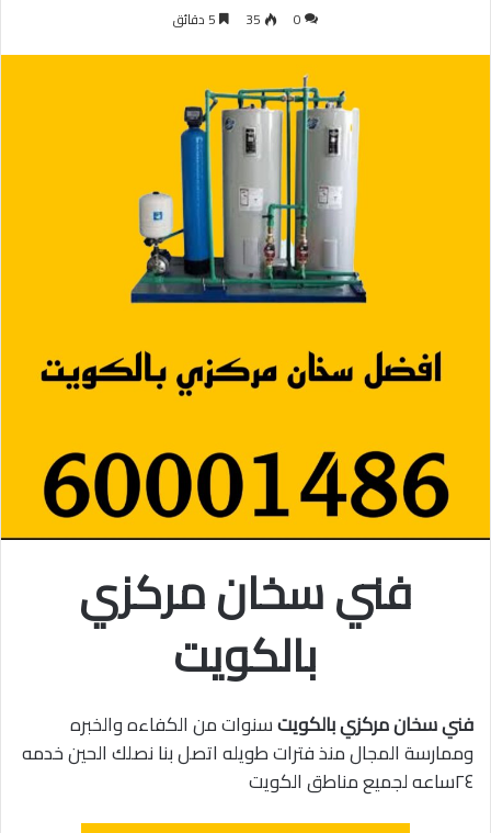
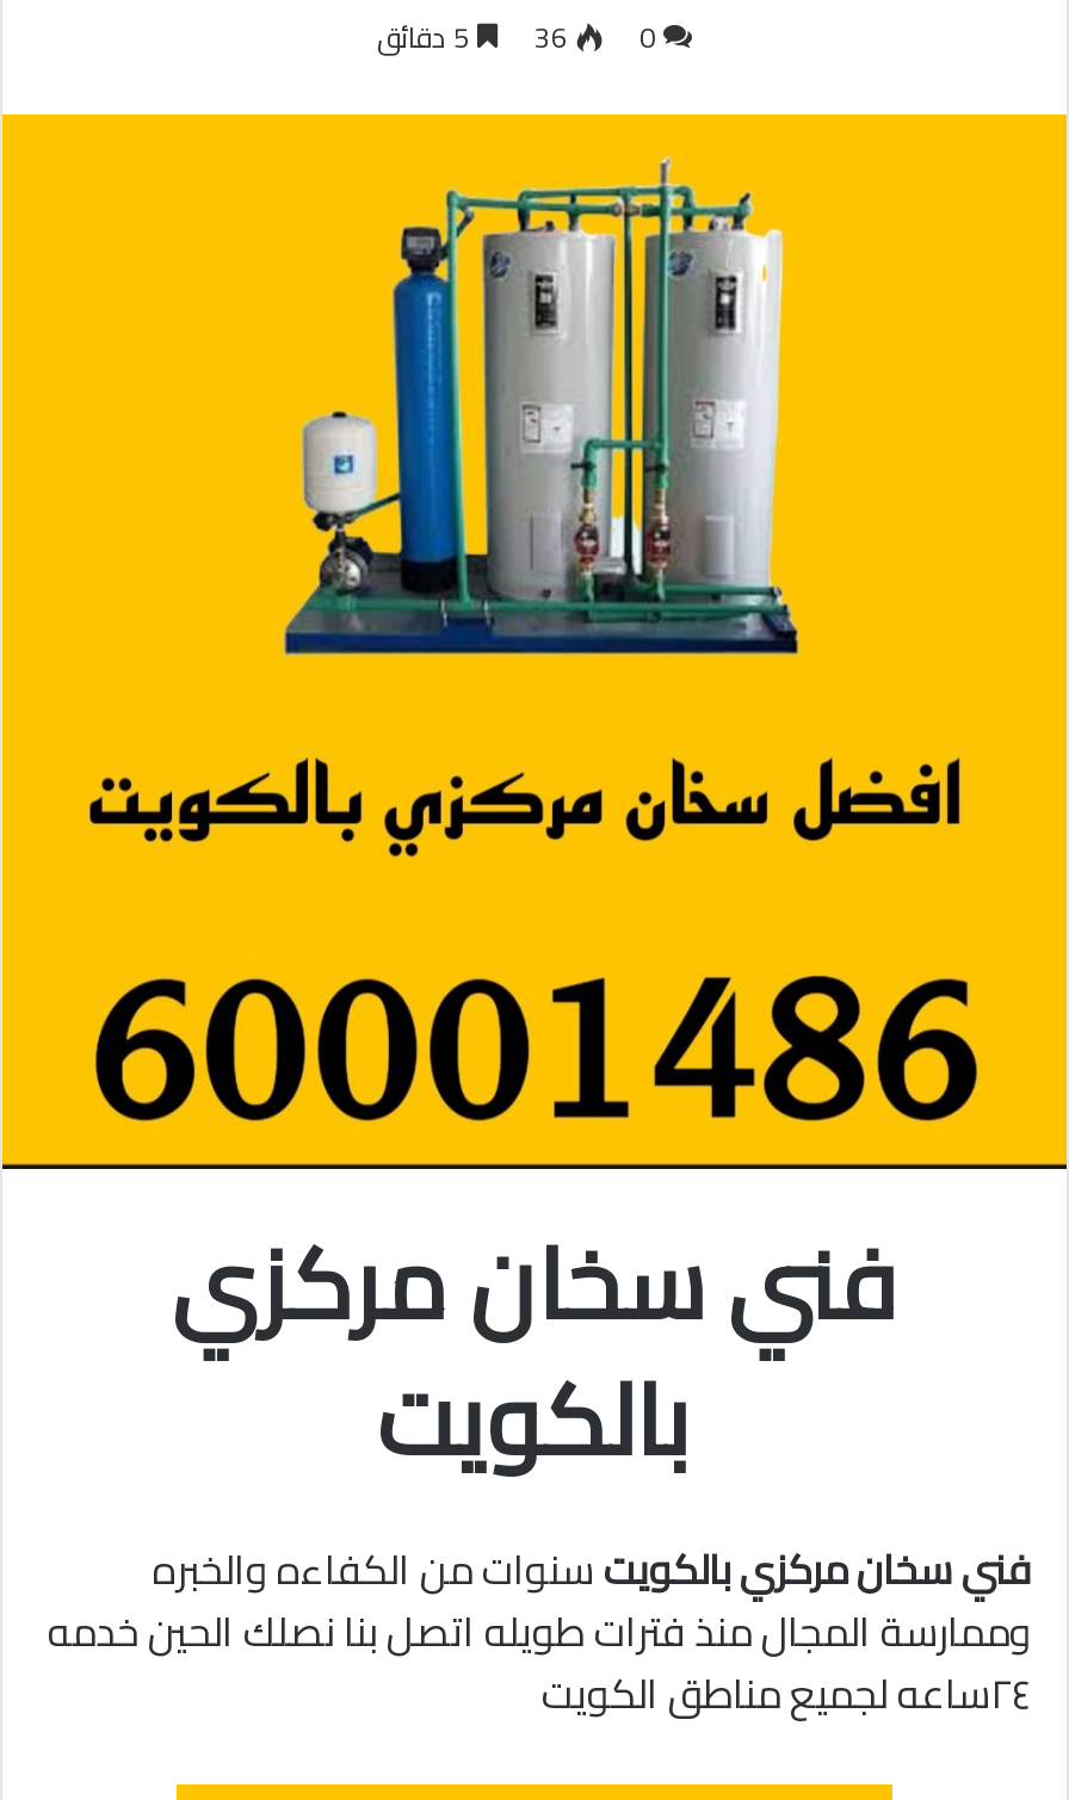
- 35
+ 36
